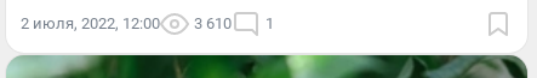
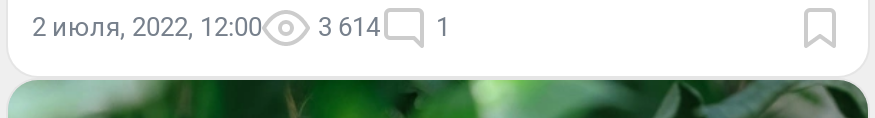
- 2 июля, 2022, 12:00 3 610 1
+ 2 июля, 2022, 12:00 3 614 1
